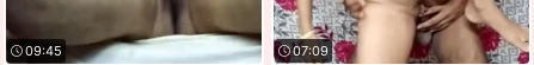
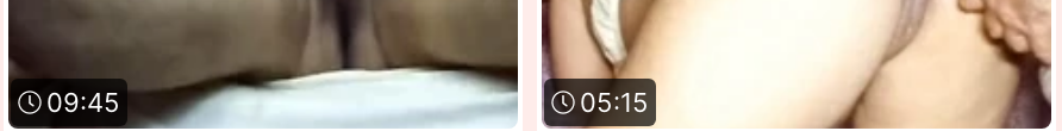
- 07:09
+ 05:15
